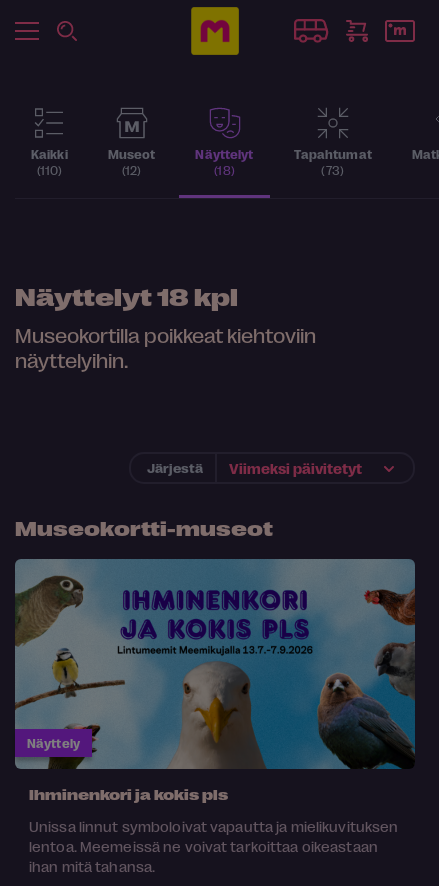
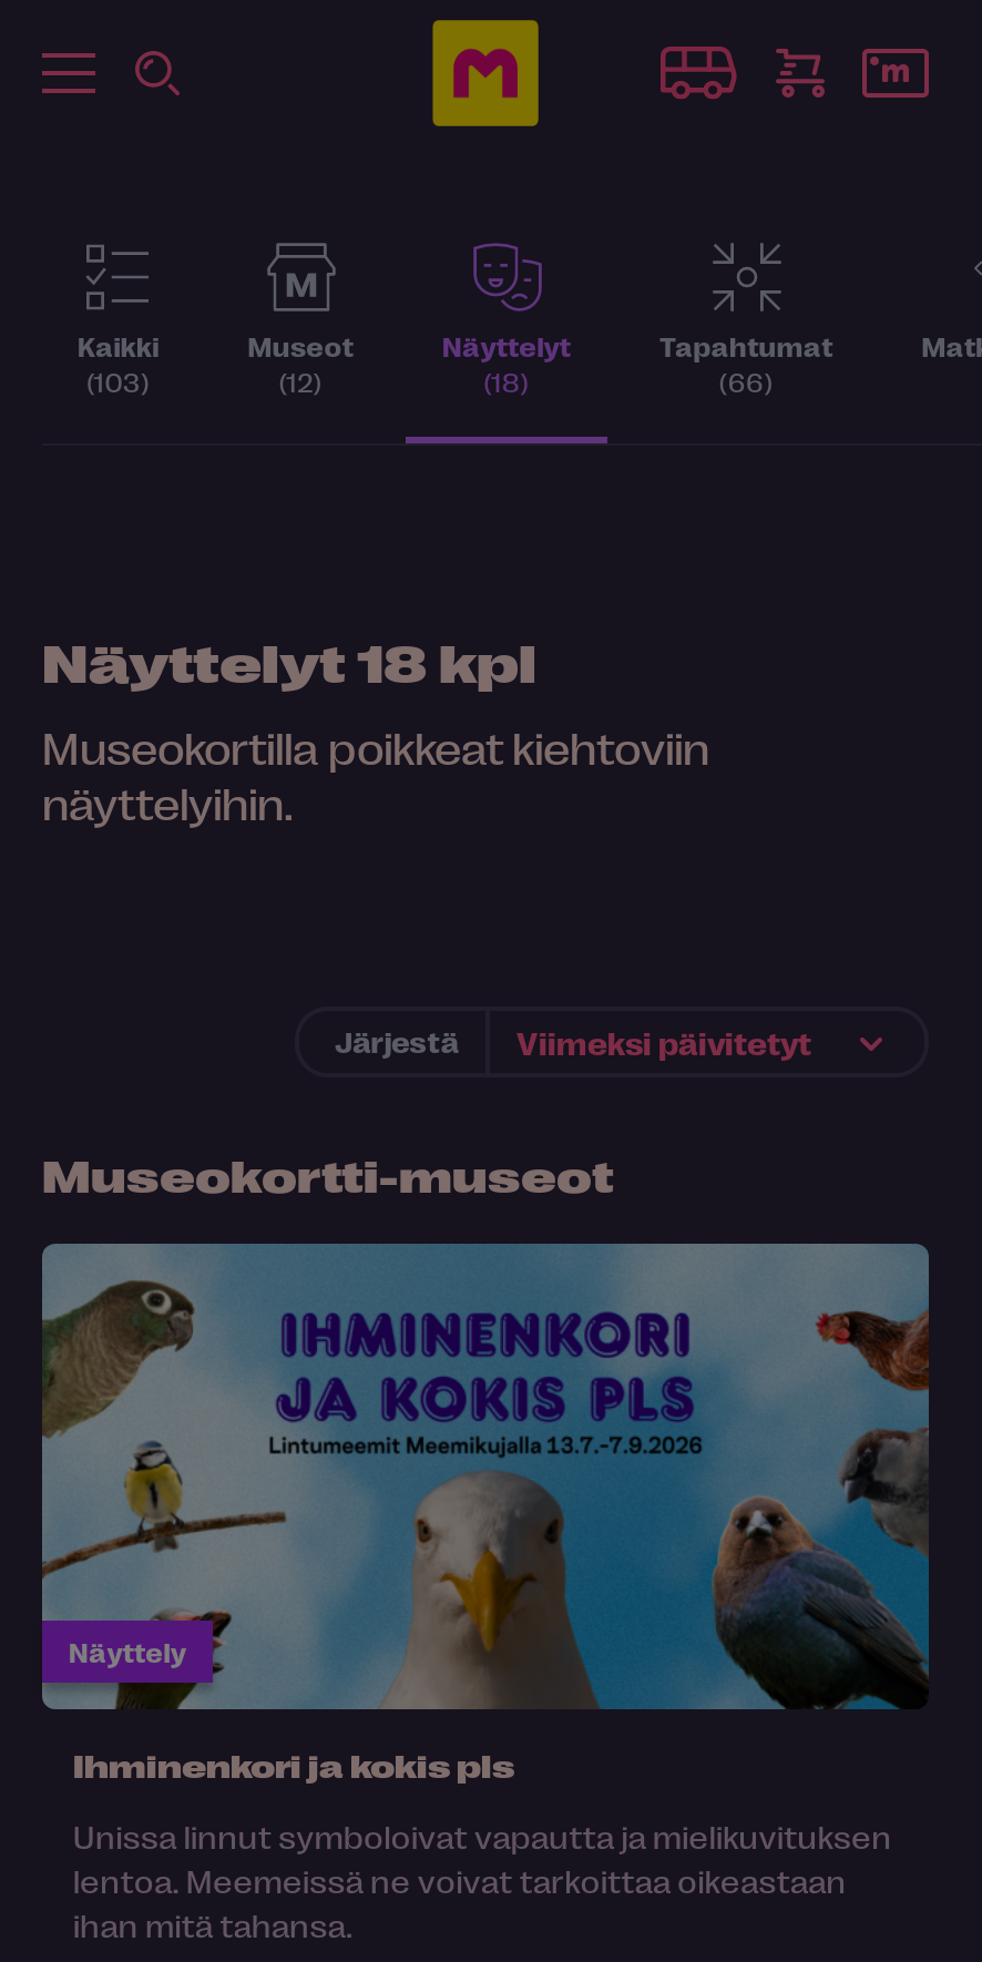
- (110)
+ (103)

- (73)
+ (66)
